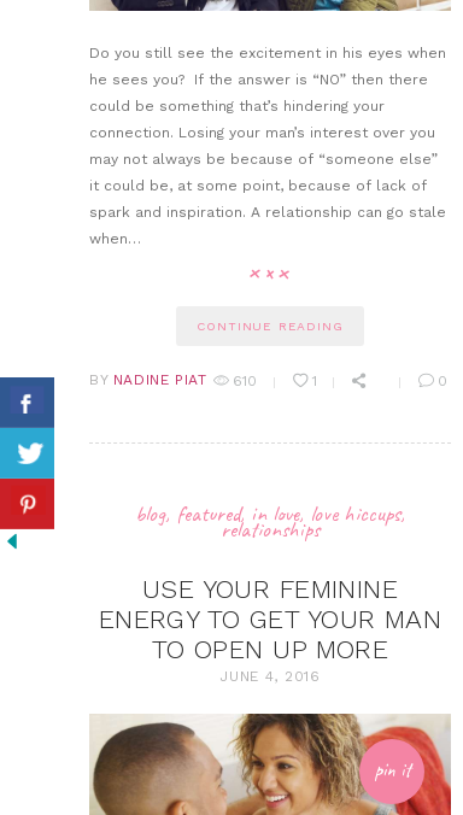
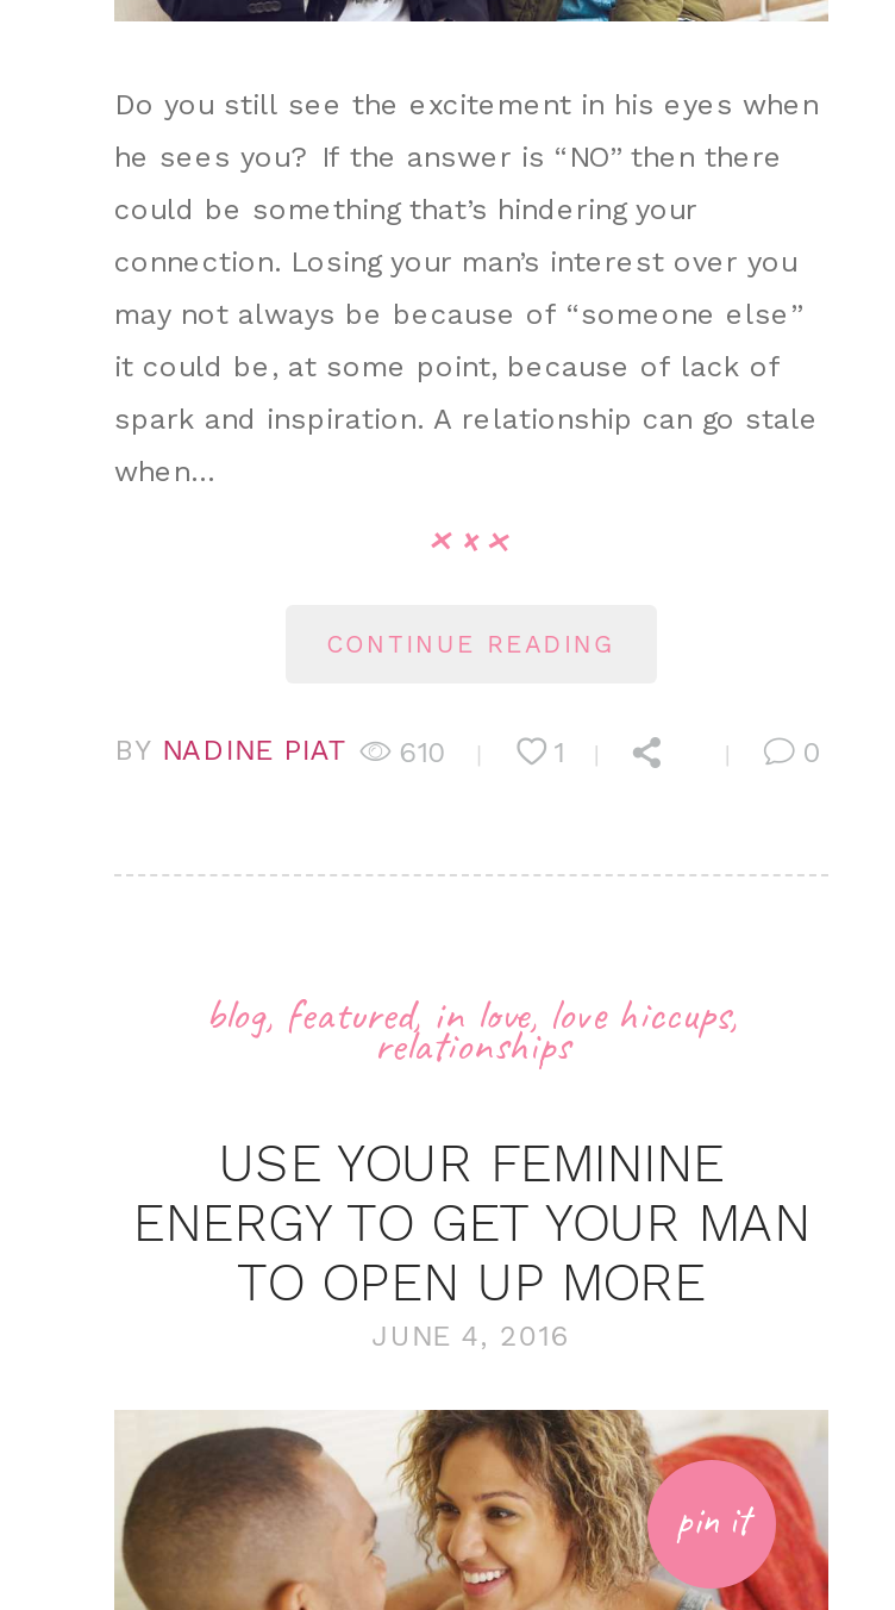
- [image]
